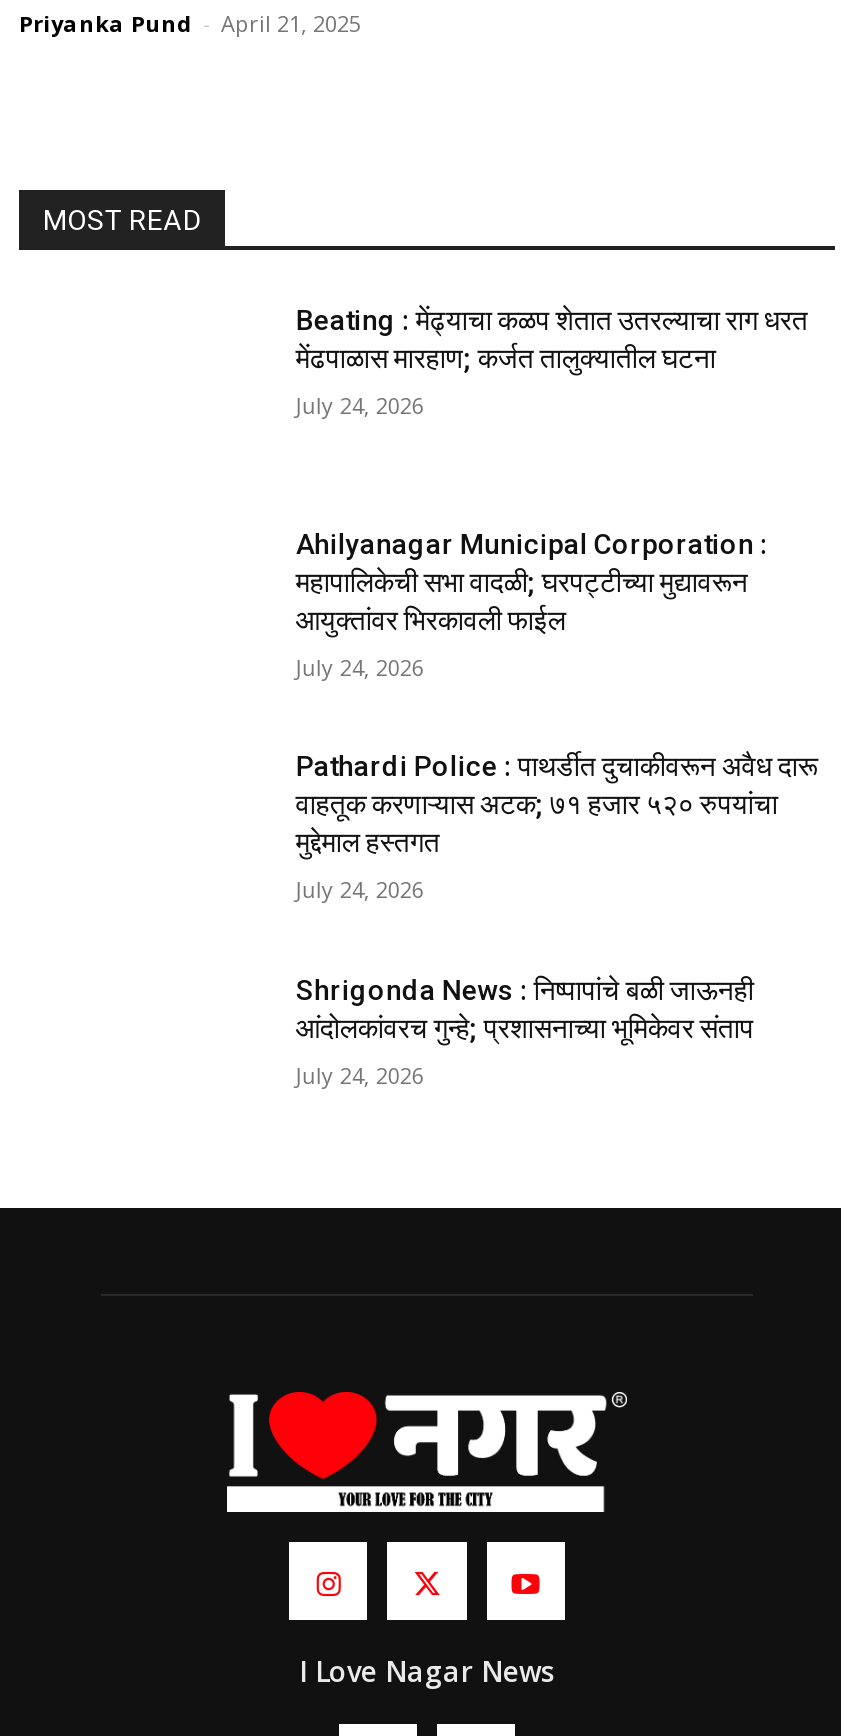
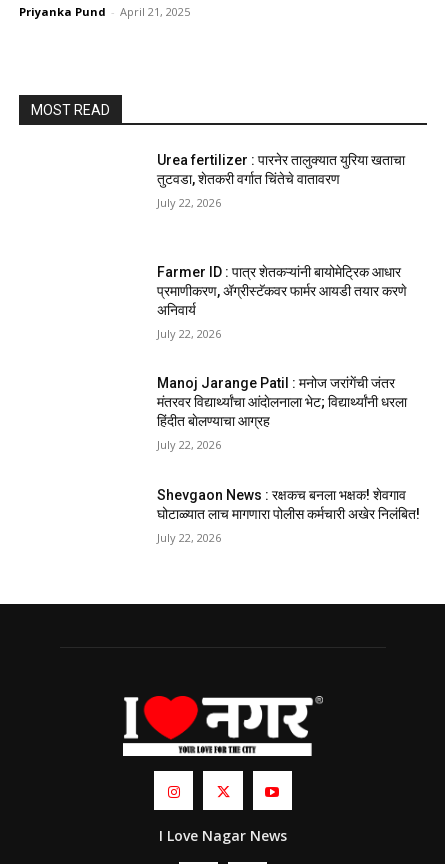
- Beating : मेंढ्याचा कळप शेतात उतरल्याचा राग धरत
- मेंढपाळास मारहाण; कर्जत तालुक्यातील घटना
+ Urea fertilizer : पारनेर तालुक्यात युरिया खताचा
+ तुटवडा, शेतकरी वर्गात चिंतेचे वातावरण

- July 24, 2026
+ July 22, 2026

- Ahilyanagar Municipal Corporation :
- महापालिकेची सभा वादळी; घरपट्टीच्या मुद्यावरून
- आयुक्तांवर भिरकावली फाईल
+ Farmer ID : पात्र शेतकऱ्यांनी बायोमेट्रिक आधार
+ प्रमाणीकरण, ॲग्रीस्टॅकवर फार्मर आयडी तयार करणे
+ अनिवार्य

- July 24, 2026
+ July 22, 2026

- Pathardi Police : पाथर्डीत दुचाकीवरून अवैध दारू
- वाहतूक करणाऱ्यास अटक; ७१ हजार ५२० रुपयांचा
- मुद्देमाल हस्तगत
+ Manoj Jarange Patil : मनोज जरांगेंची जंतर
+ मंतरवर विद्यार्थ्यांचा आंदाेलनाला भेट; विद्यार्थ्यांनी धरला
+ हिंदीत बाेलण्याचा आग्रह

- July 24, 2026
+ July 22, 2026

- Shrigonda News : निष्पापांचे बळी जाऊनही
- आंदोलकांवरच गुन्हे; प्रशासनाच्या भूमिकेवर संताप
+ Shevgaon News : रक्षकच बनला भक्षक! शेवगाव
+ घोटाळ्यात लाच मागणारा पोलीस कर्मचारी अखेर निलंबित!

- July 24, 2026
+ July 22, 2026
